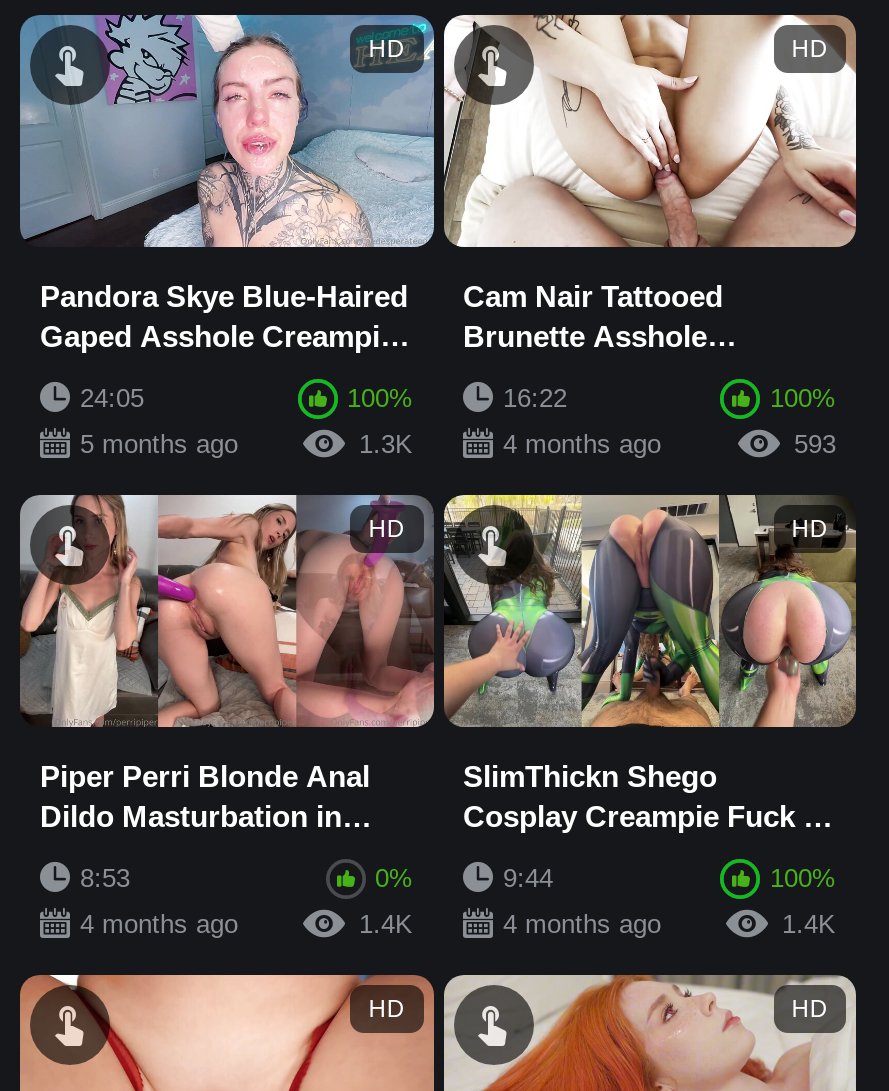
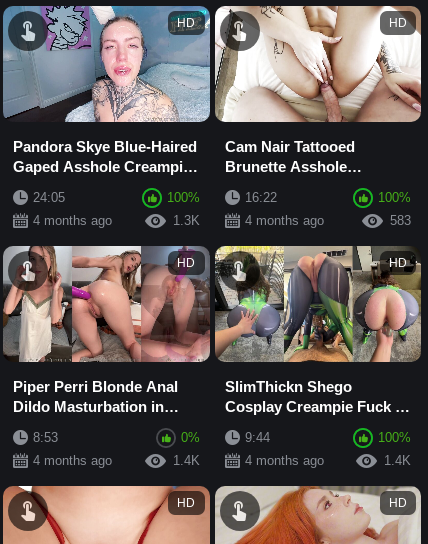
- 5 months ago
+ 4 months ago

- 593
+ 583
